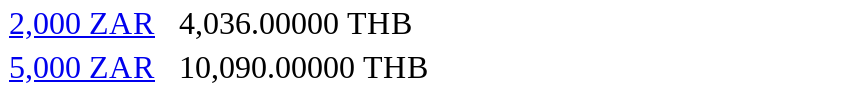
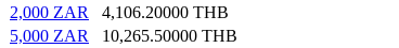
- 2,000 ZAR 4,036.00000 THB
+ 2,000 ZAR 4,106.20000 THB

- 5,000 ZAR 10,090.00000 THB
+ 5,000 ZAR 10,265.50000 THB
